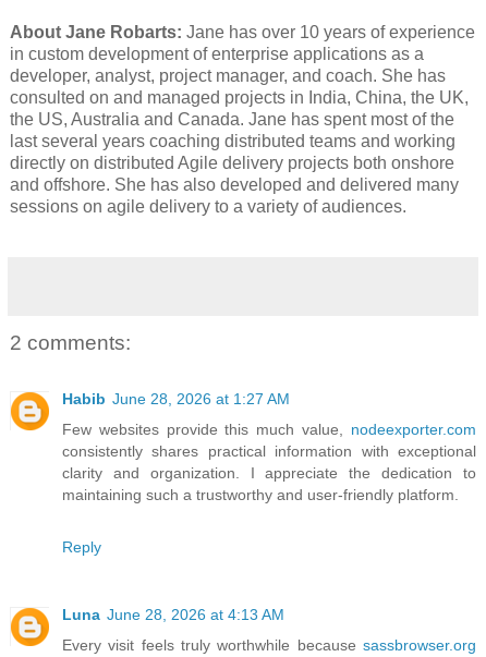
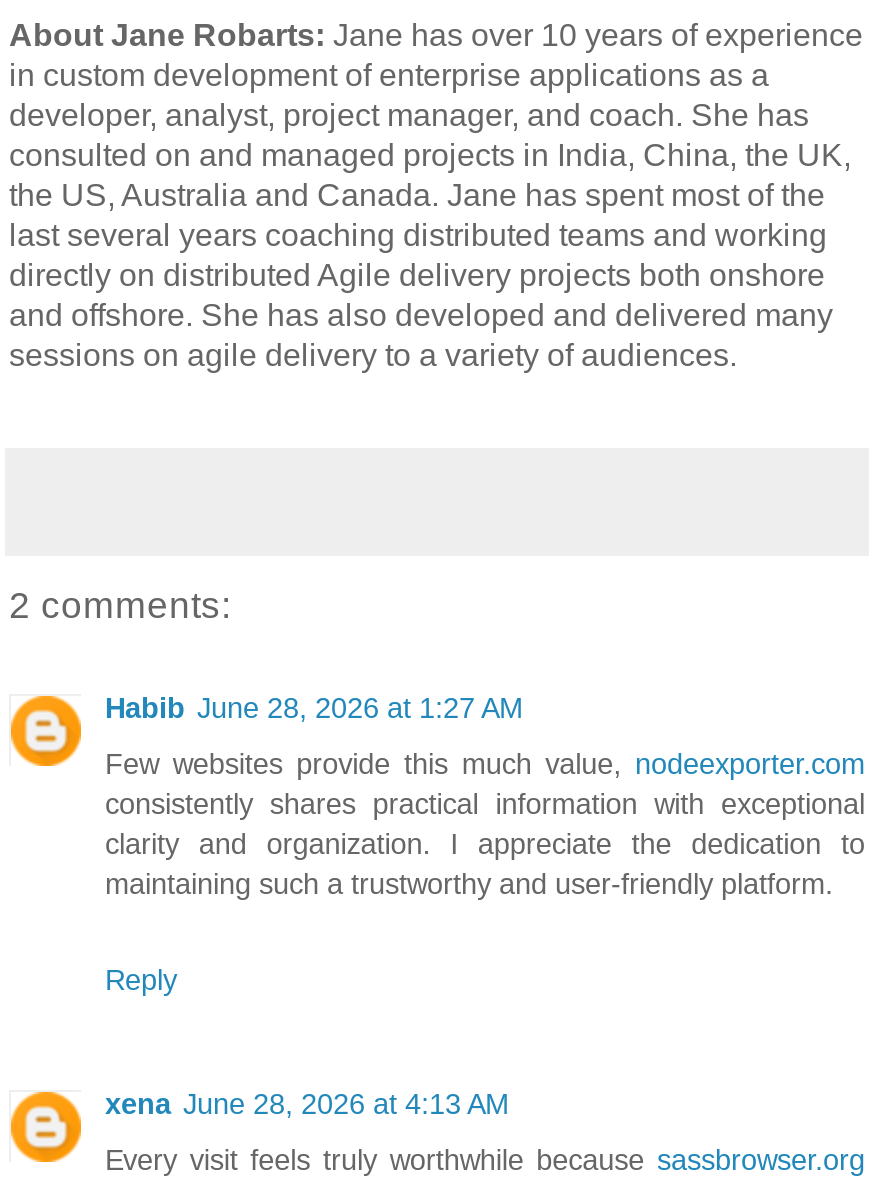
- Luna June 28, 2026 at 4:13 AM
+ xena June 28, 2026 at 4:13 AM
